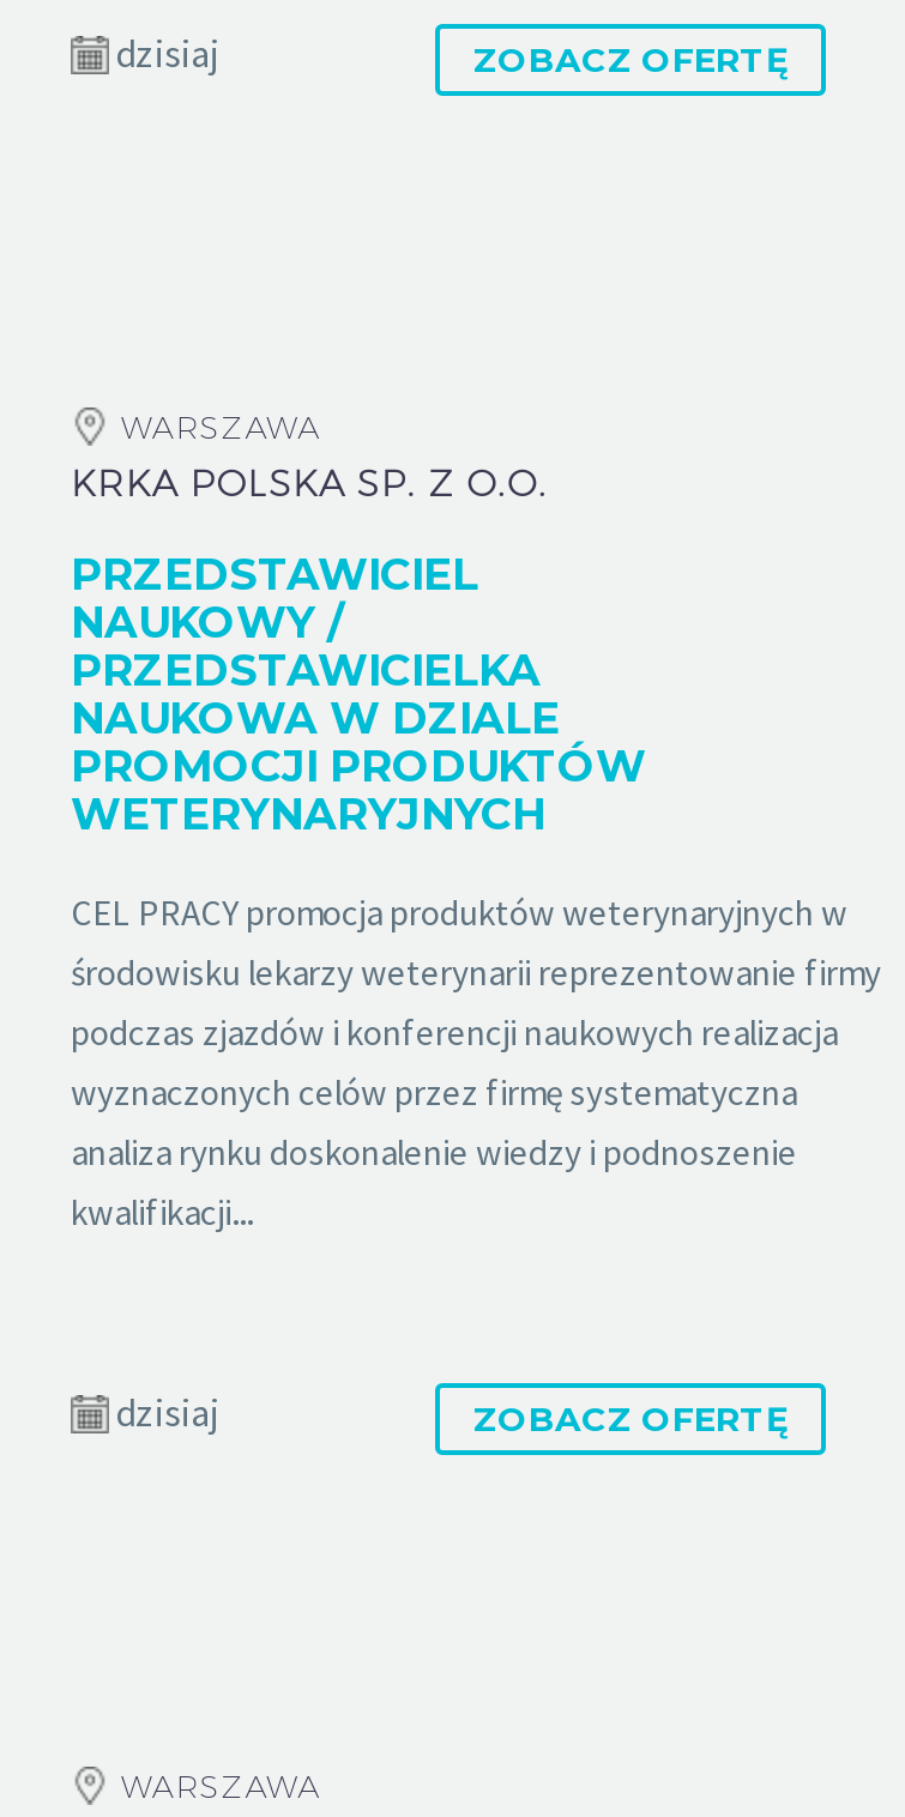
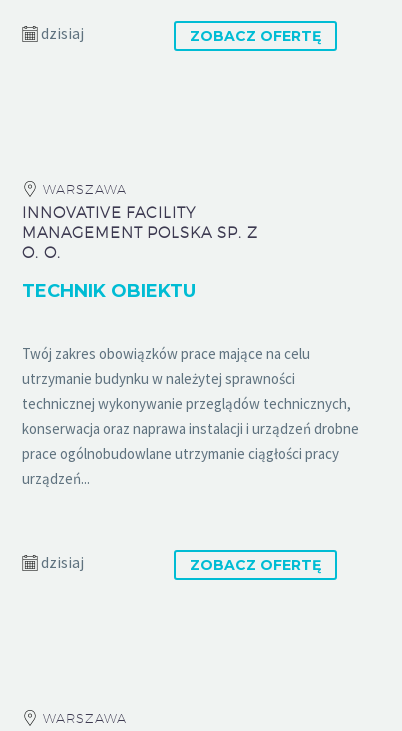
- KRKA POLSKA SP. Z O.O.
+ INNOVATIVE FACILITY
+ MANAGEMENT POLSKA SP. Z
+ O. O.

- PRZEDSTAWICIEL
- NAUKOWY /
- PRZEDSTAWICIELKA
- NAUKOWA W DZIALE
- PROMOCJI PRODUKTÓW
- WETERYNARYJNYCH
+ TECHNIK OBIEKTU

- CEL PRACY promocja produktów weterynaryjnych w
- środowisku lekarzy weterynarii reprezentowanie firmy
- podczas zjazdów i konferencji naukowych realizacja
- wyznaczonych celów przez firmę systematyczna
- analiza rynku doskonalenie wiedzy i podnoszenie
- kwalifikacji...
+ Twój zakres obowiązków prace mające na celu
+ utrzymanie budynku w należytej sprawności
+ technicznej wykonywanie przeglądów technicznych,
+ konserwacja oraz naprawa instalacji i urządzeń drobne
+ prace ogólnobudowlane utrzymanie ciągłości pracy
+ urządzeń...
